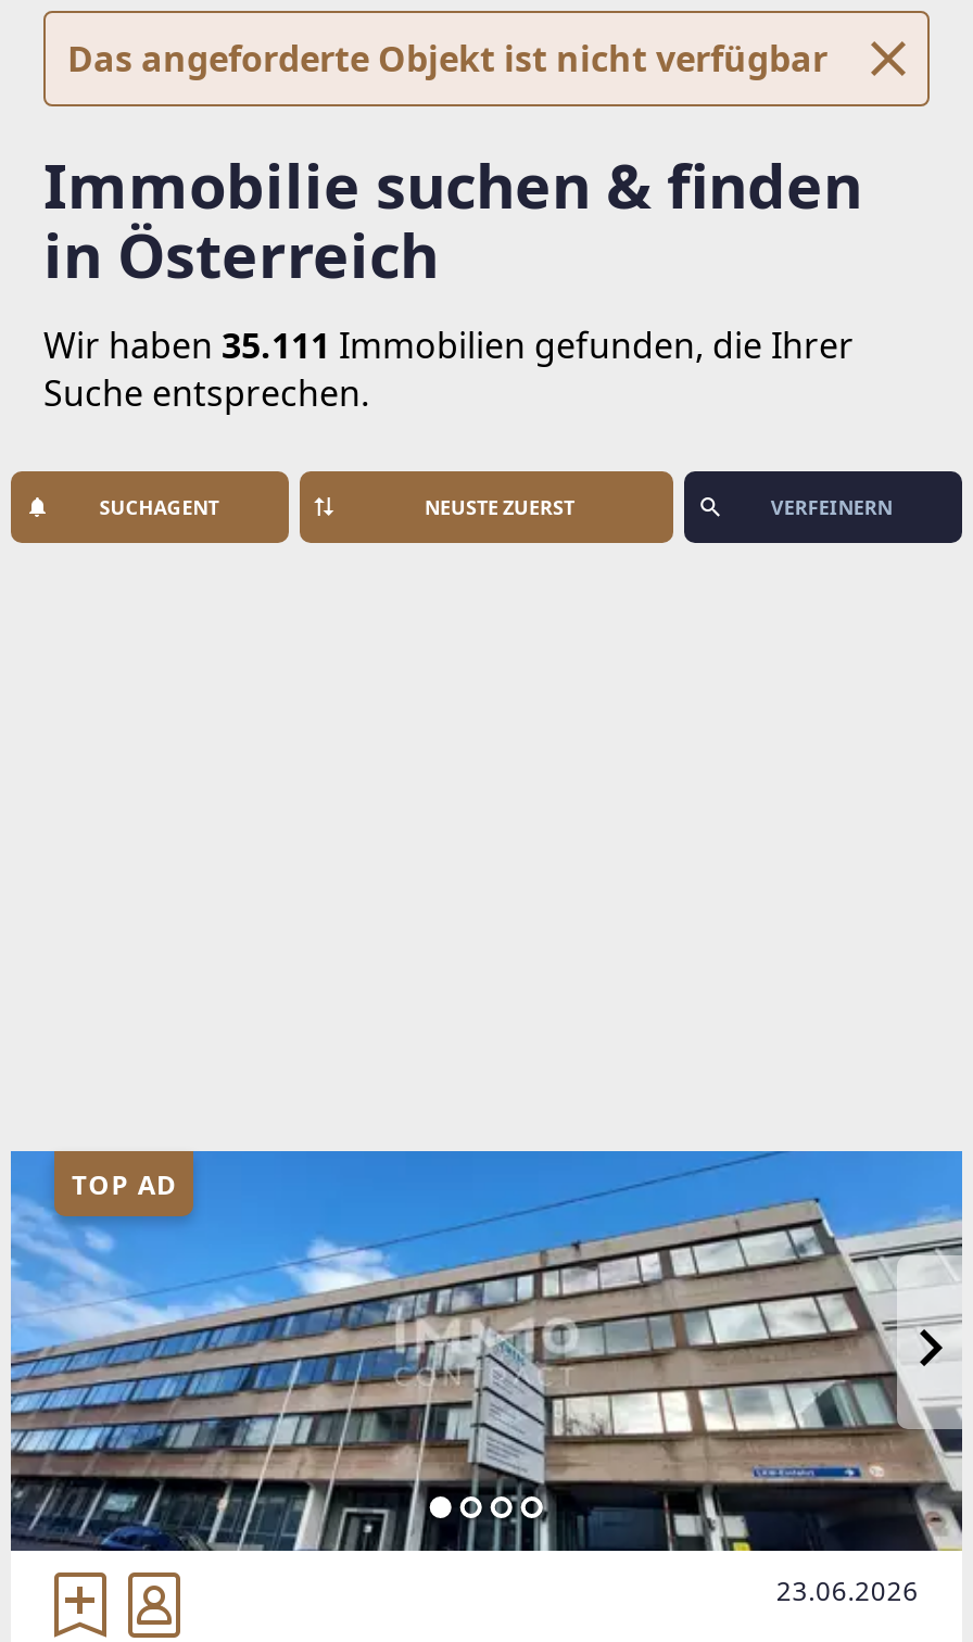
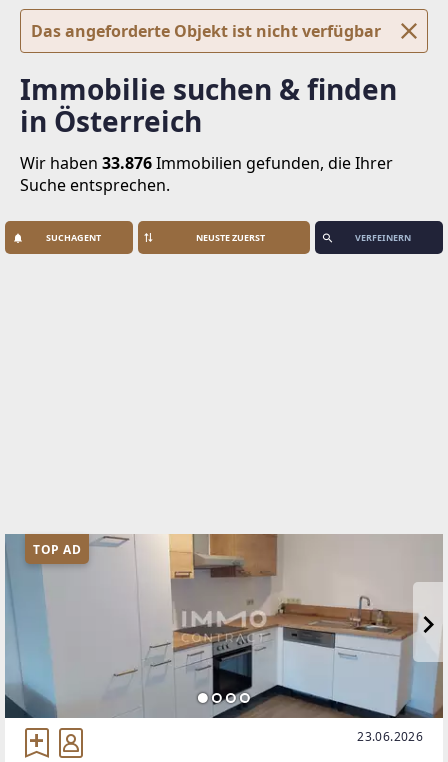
- Wir haben 35.111 Immobilien gefunden, die Ihrer
+ Wir haben 33.876 Immobilien gefunden, die Ihrer

- [image]
+ [image]
